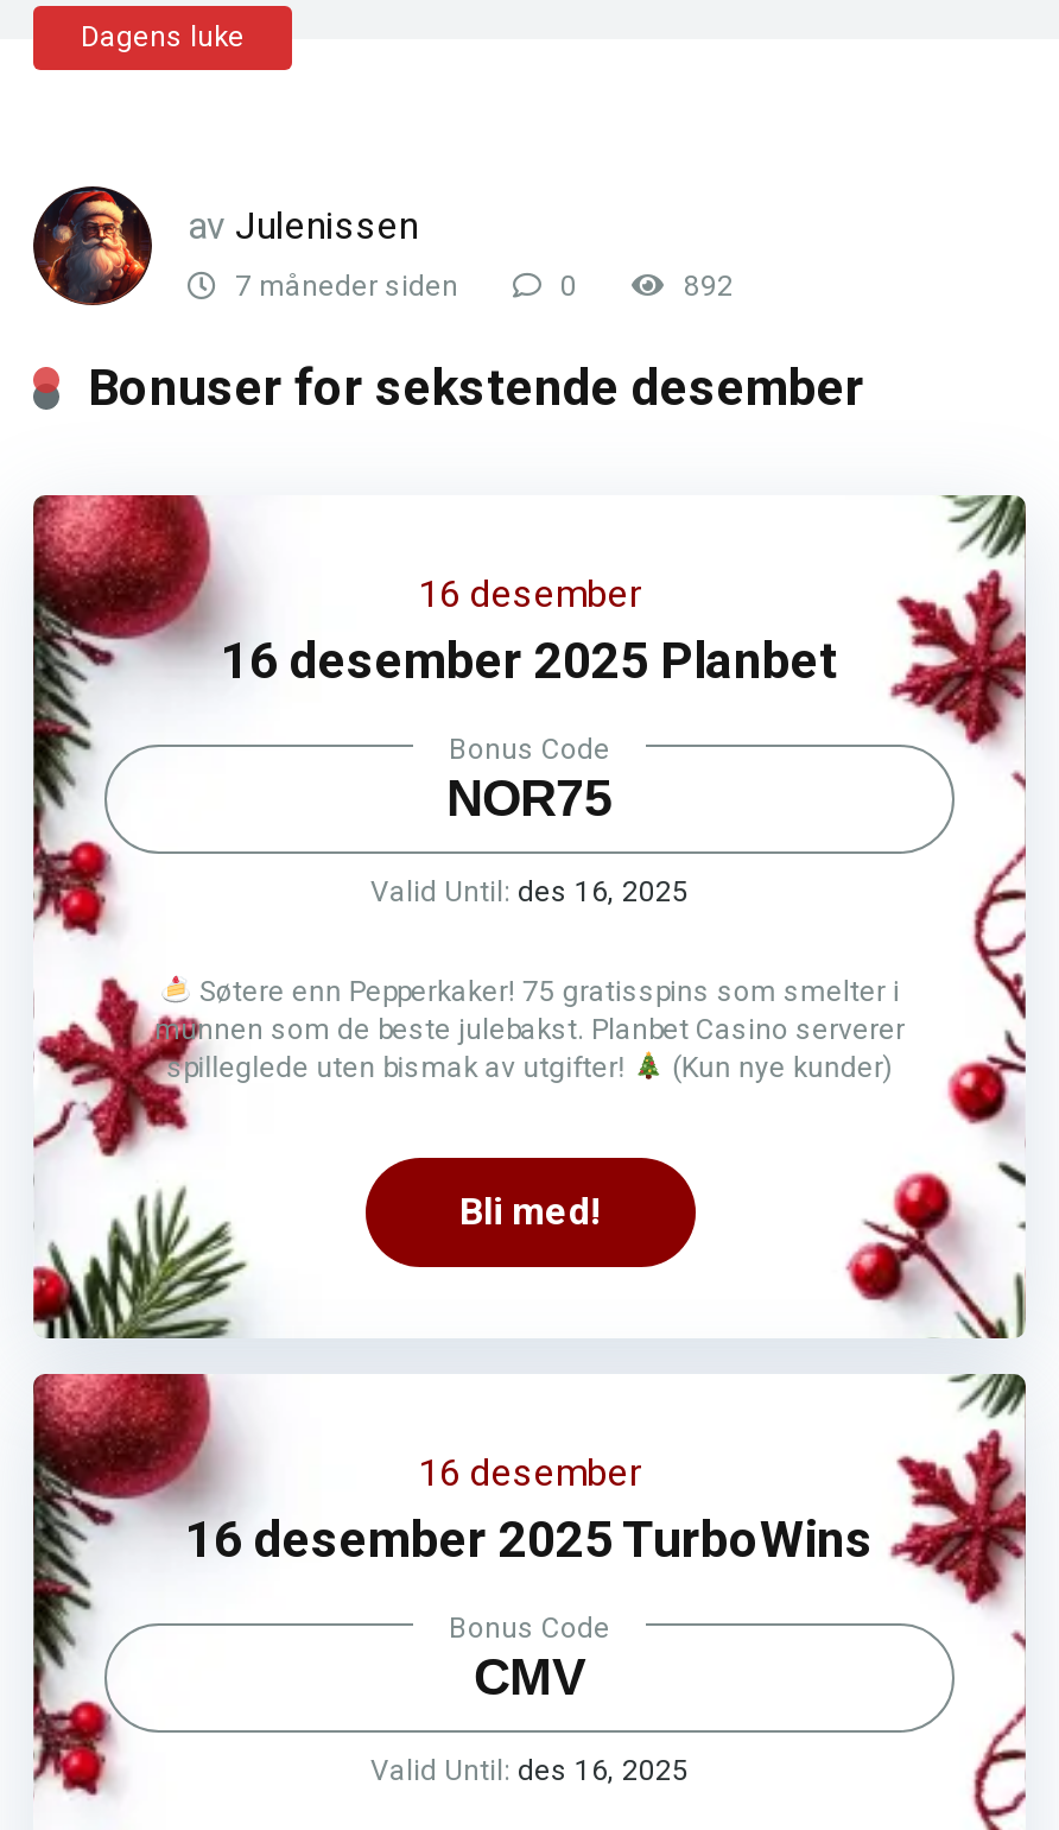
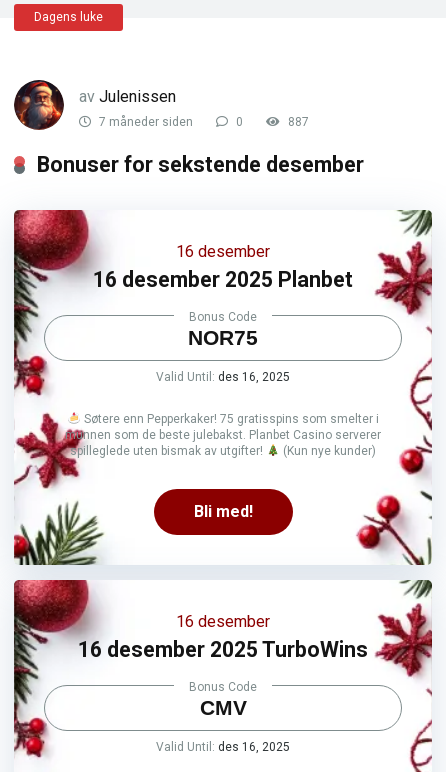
- 892
+ 887
